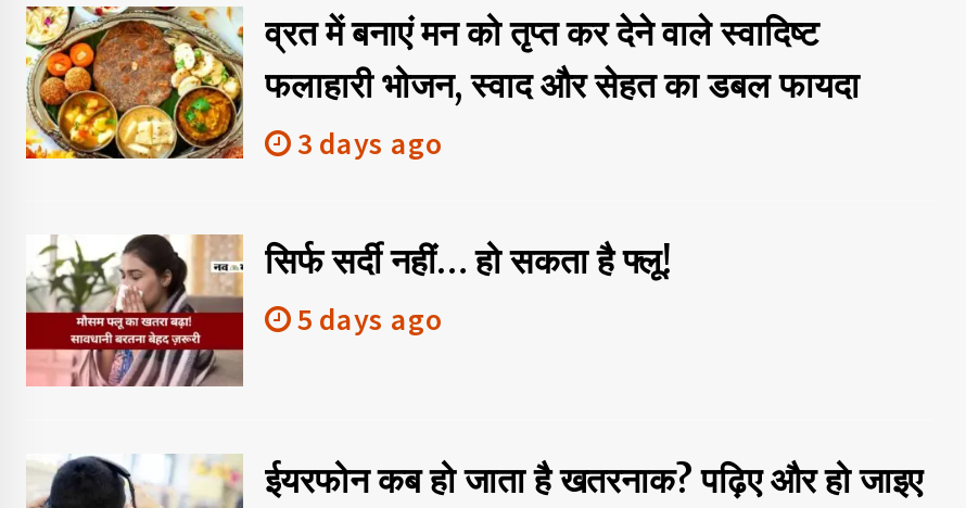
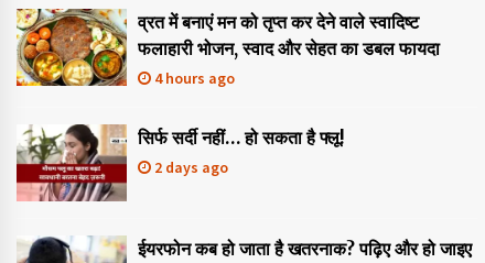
- 3 days ago
+ 4 hours ago

- 5 days ago
+ 2 days ago
